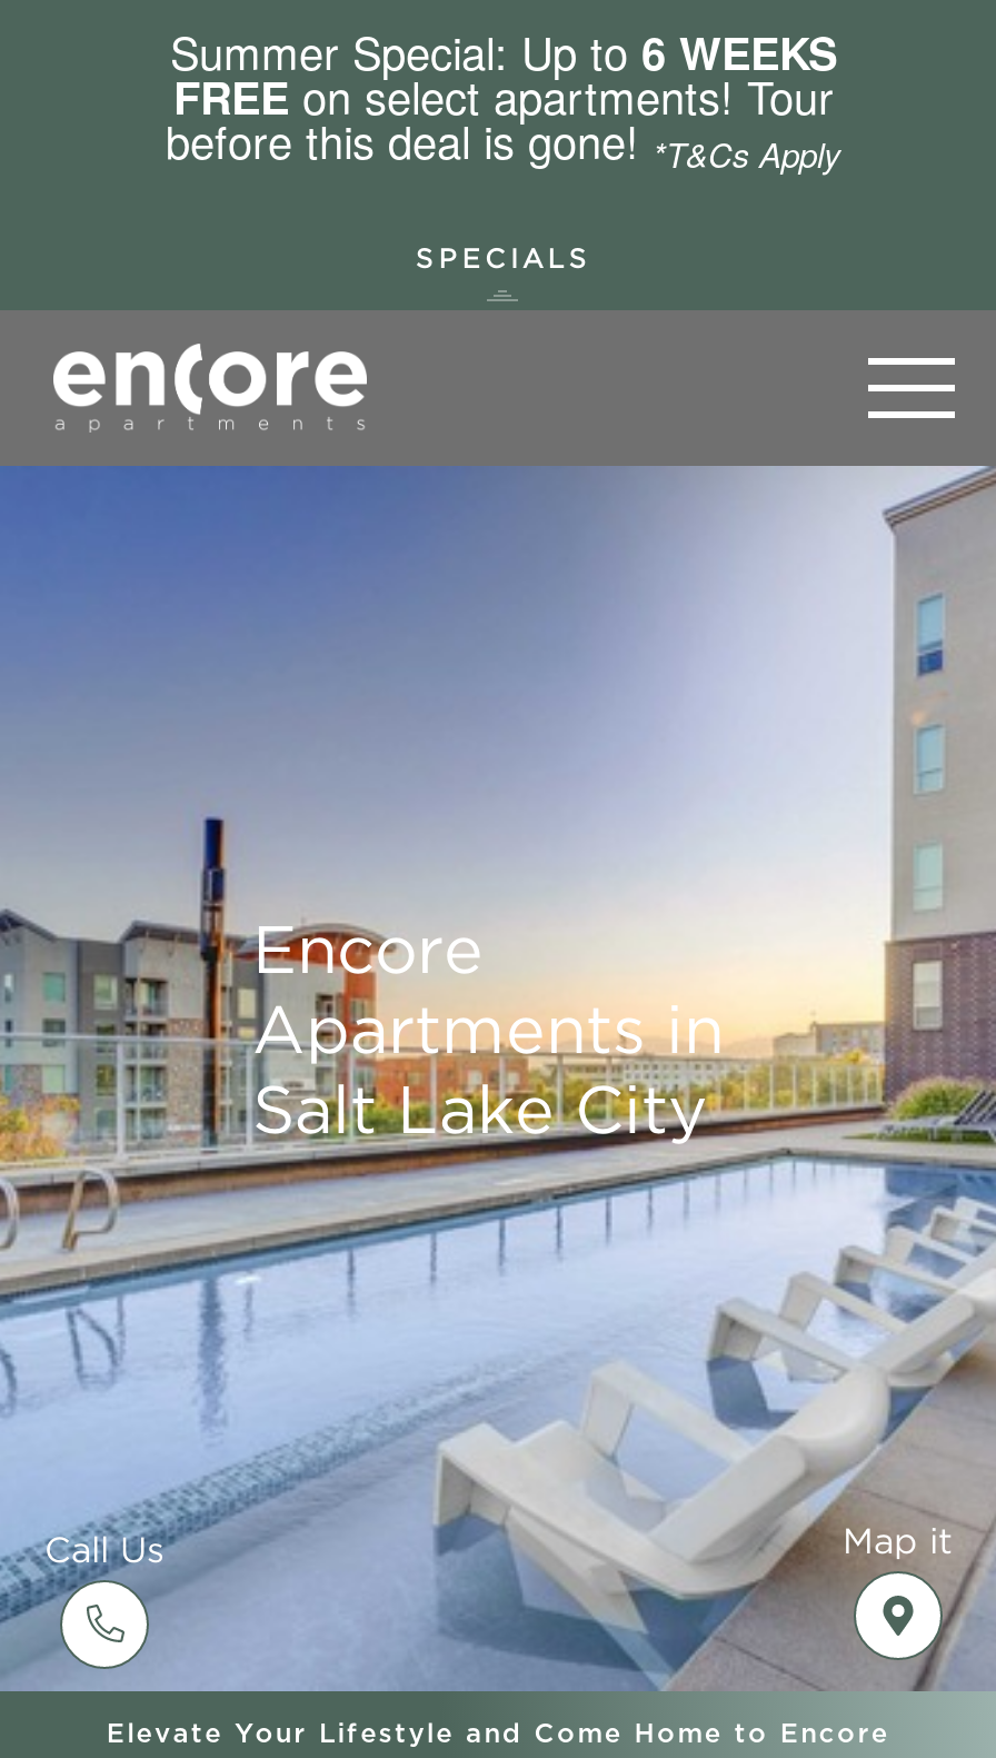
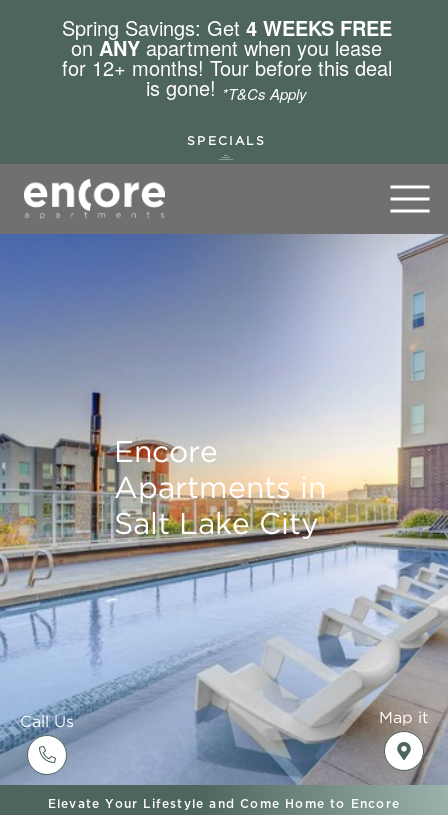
- Summer Special: Up to 6 WEEKS
- FREEon select apartments! Tour
- before this deal is gone!*T&Cs Apply
+ Spring Savings: Get 4 WEEKS FREE
+ onANYapartment when you lease
+ for 12+ months! Tour before this deal
+ is gone!*T&Cs Apply
